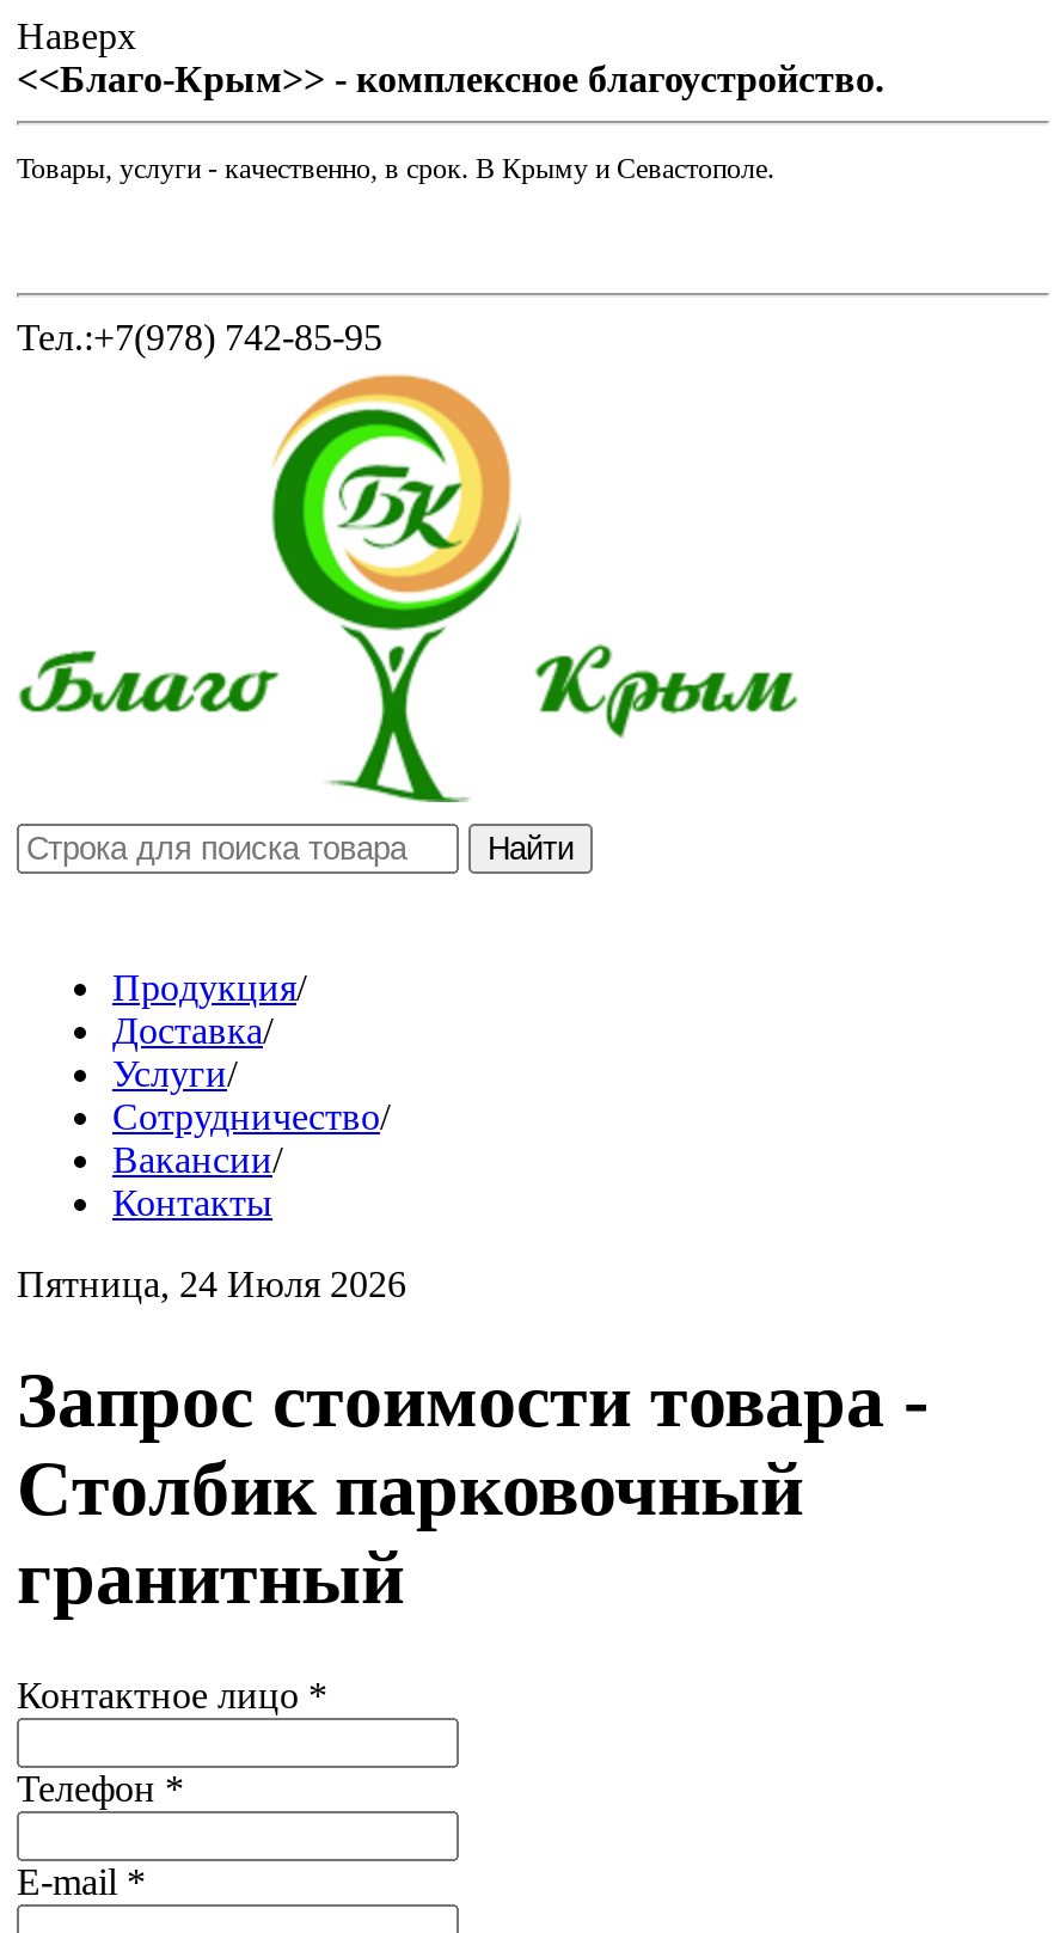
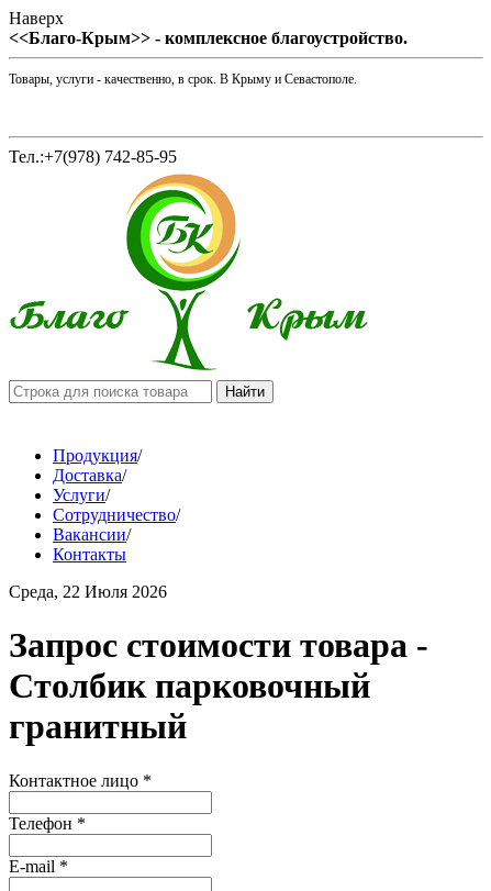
- Пятница, 24 Июля 2026
+ Среда, 22 Июля 2026
